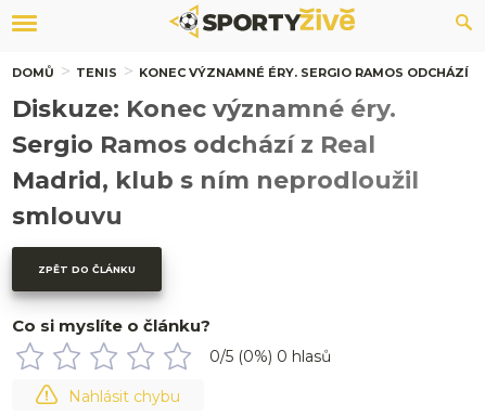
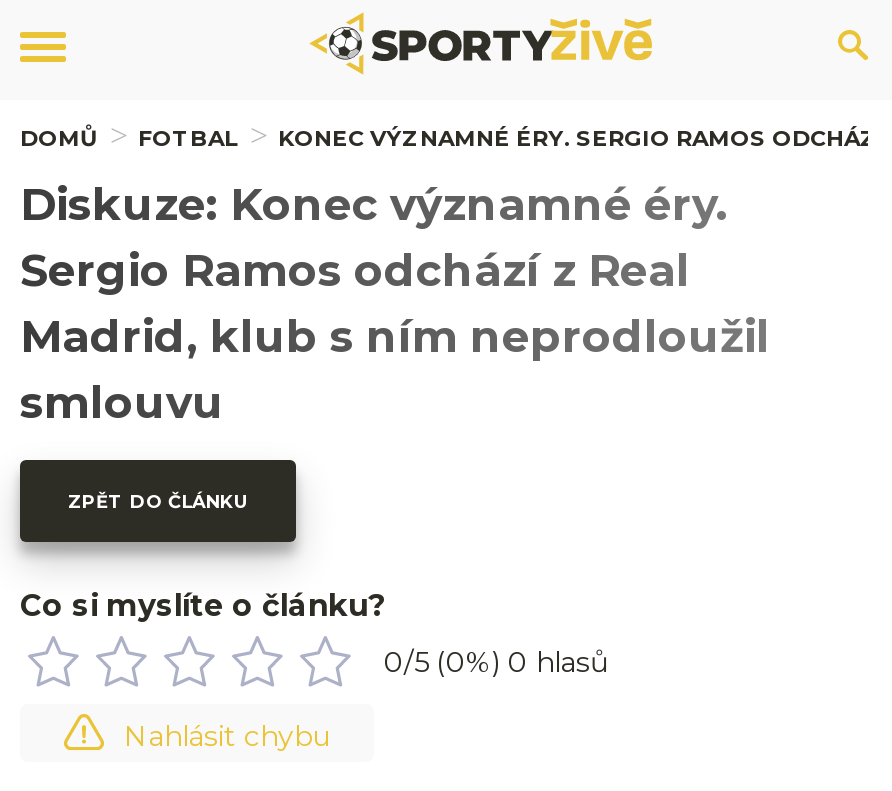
- TENIS
+ FOTBAL
